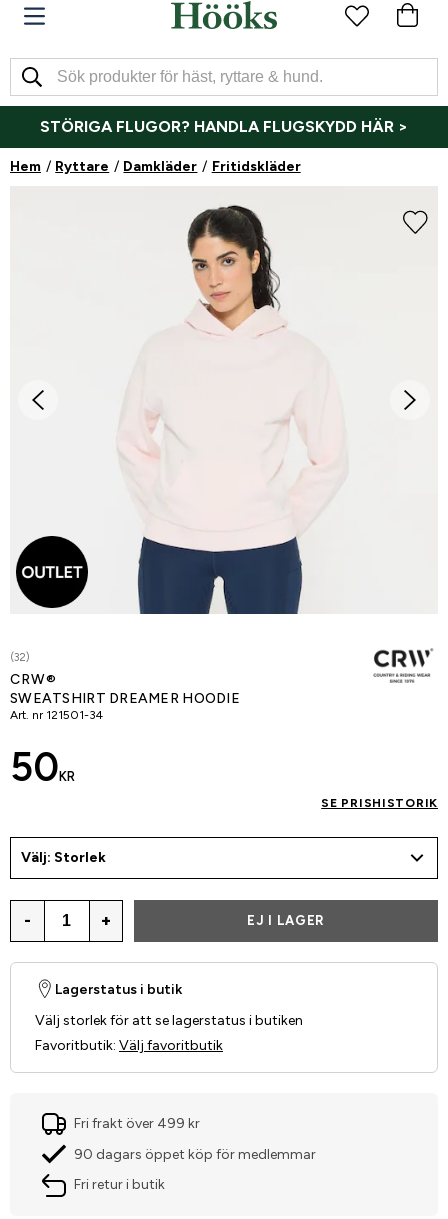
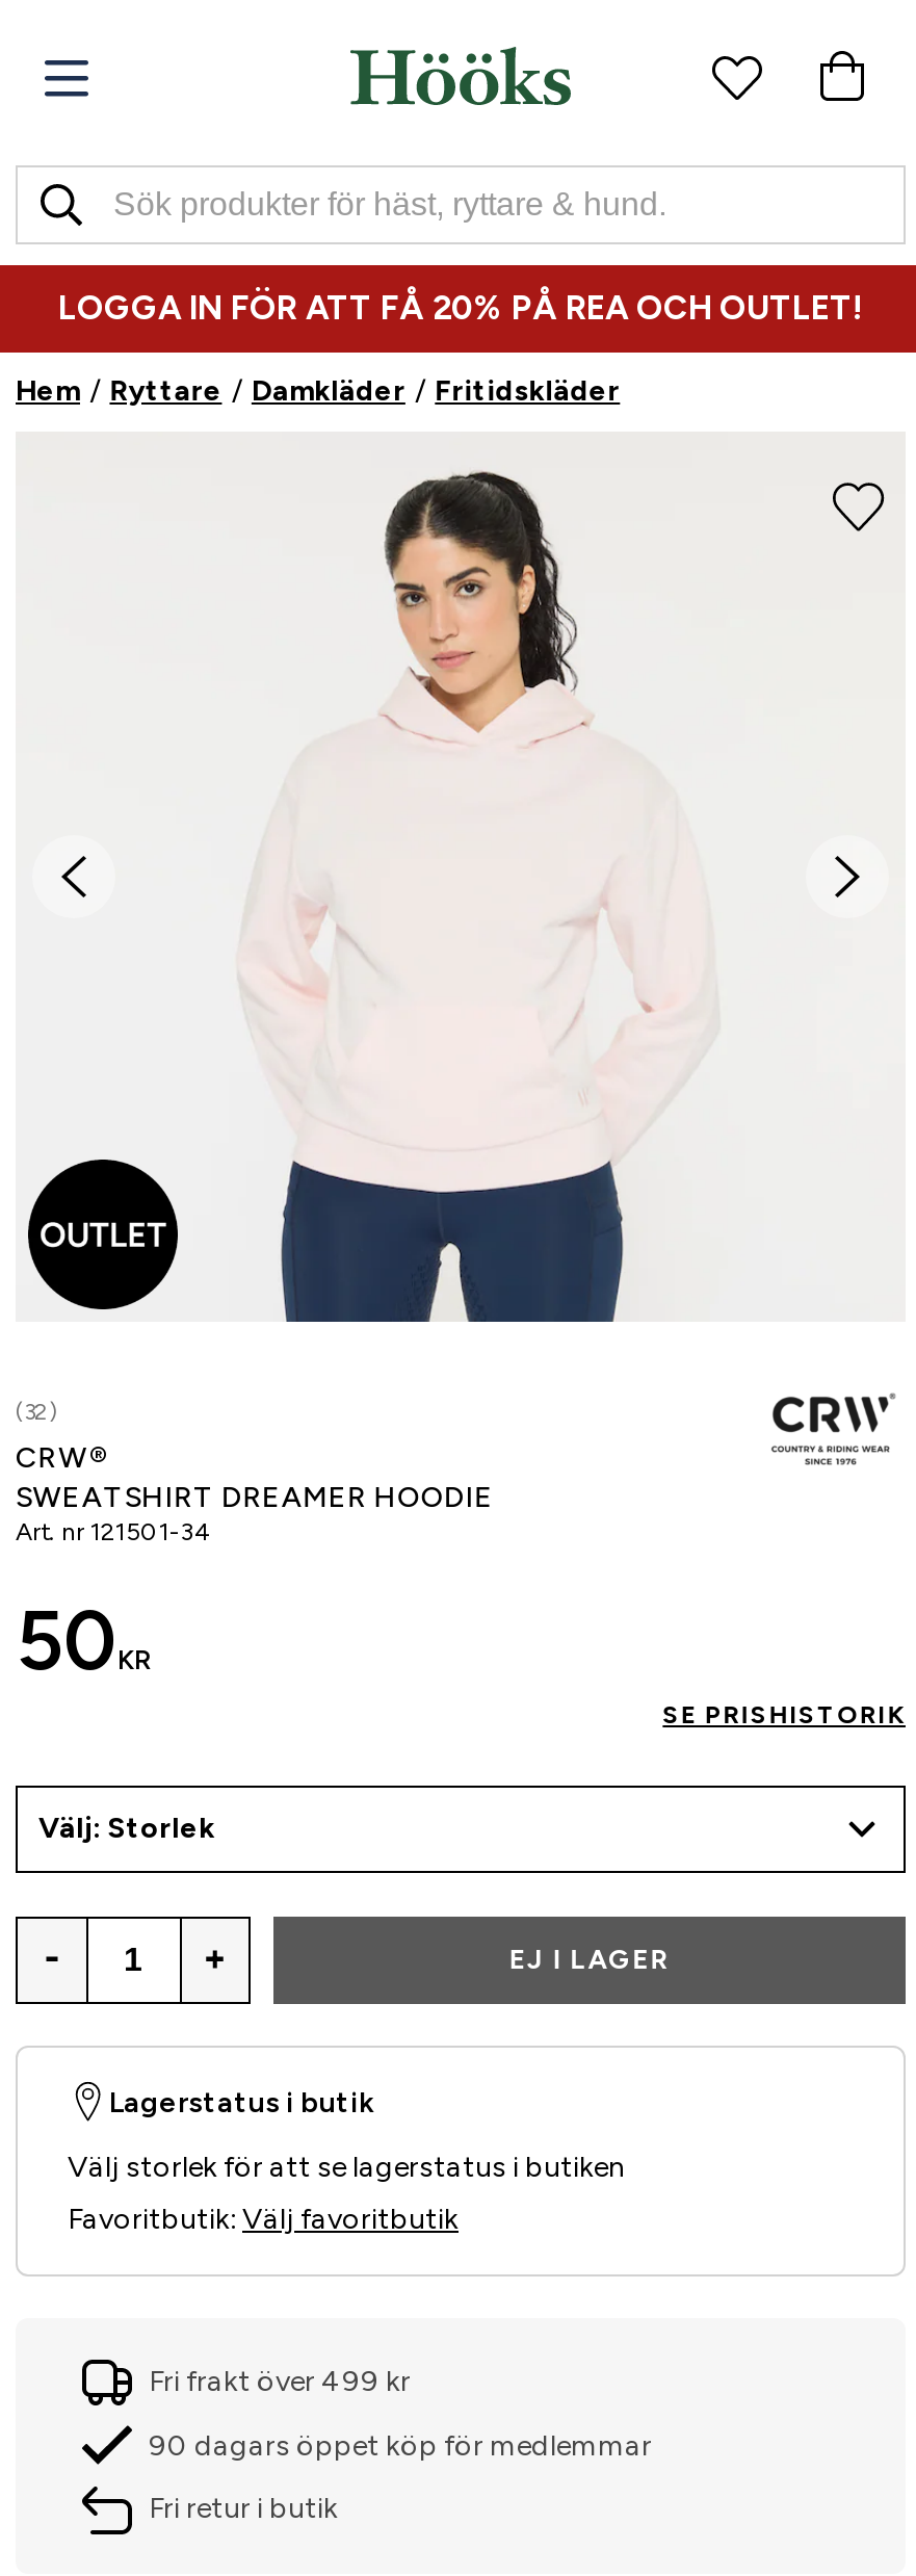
- STÖRIGA FLUGOR? HANDLA FLUGSKYDD HÄR >
+ LOGGA IN FÖR ATT FÅ 20% PÅ REA OCH OUTLET!
